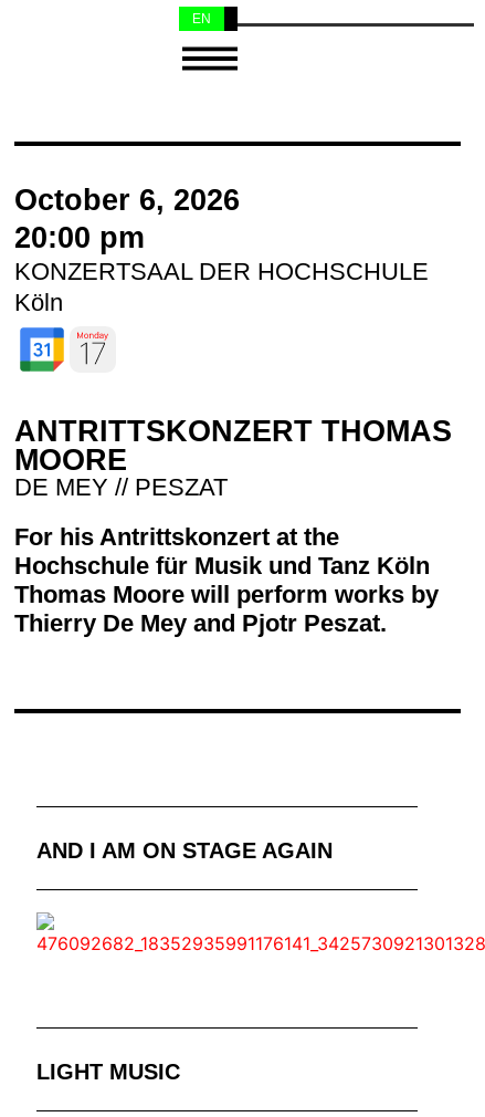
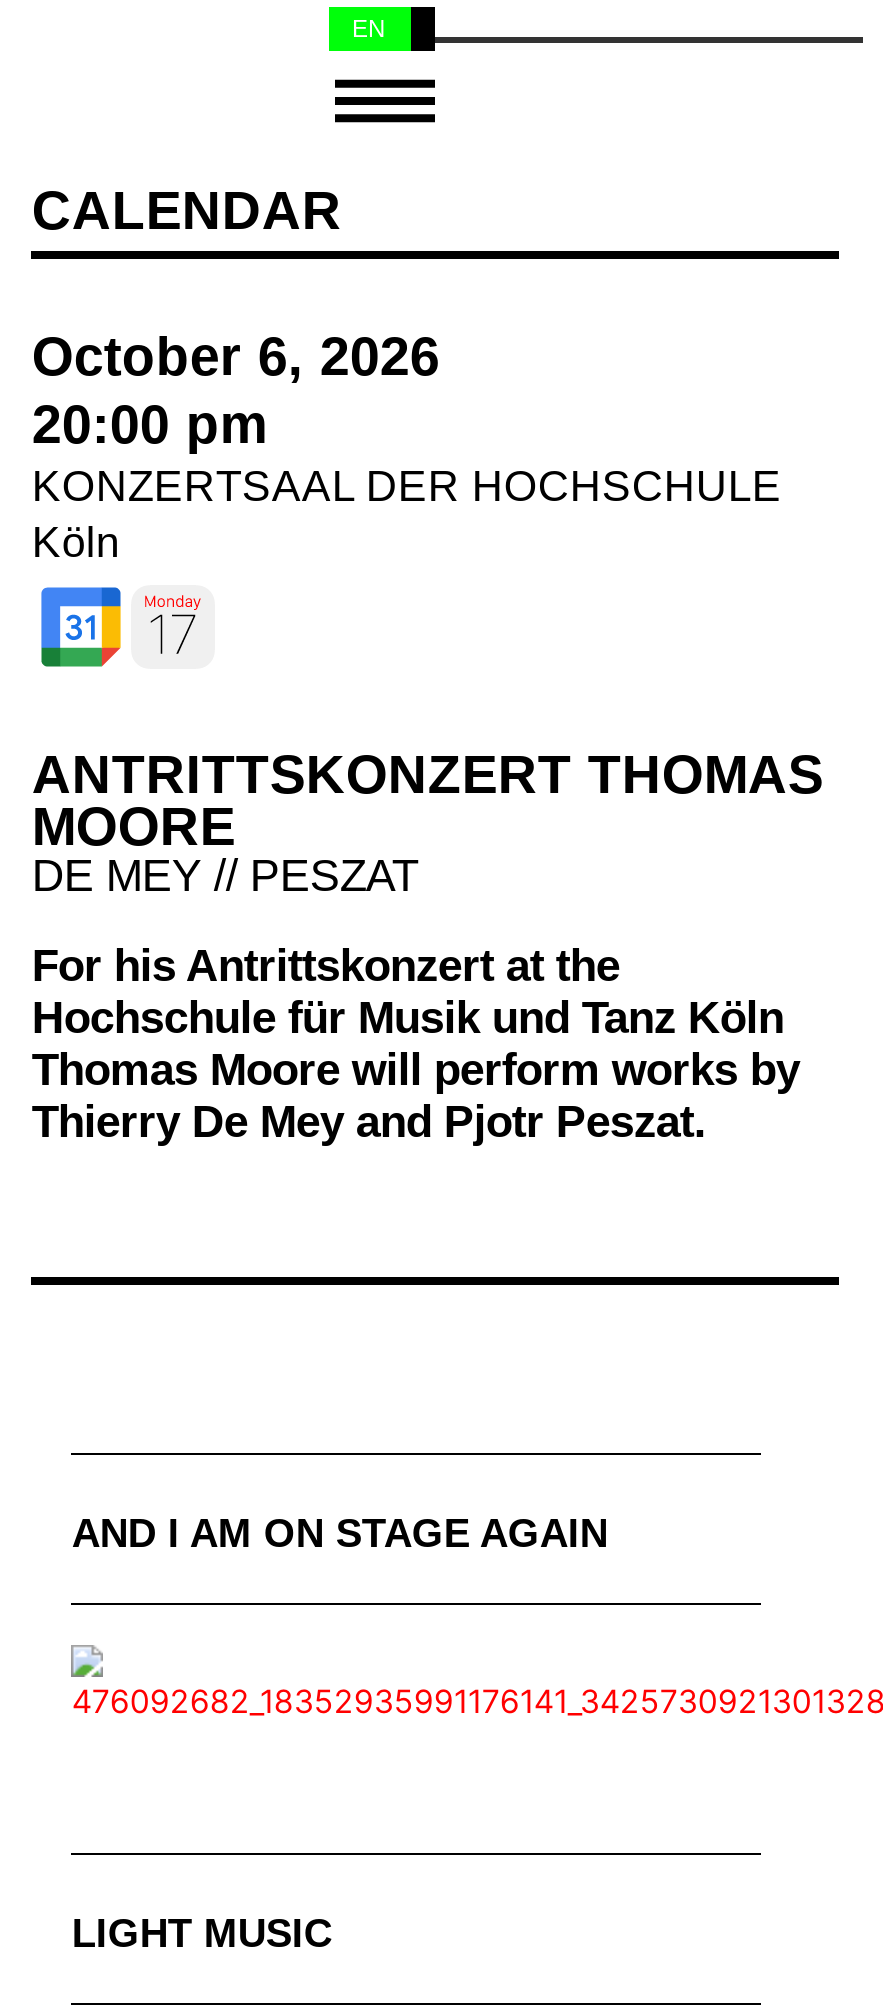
+ CALENDAR
